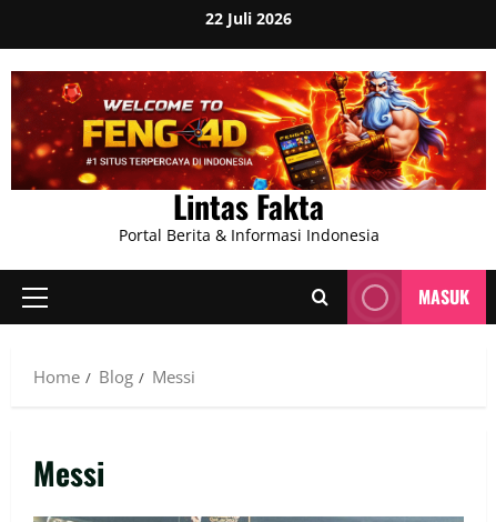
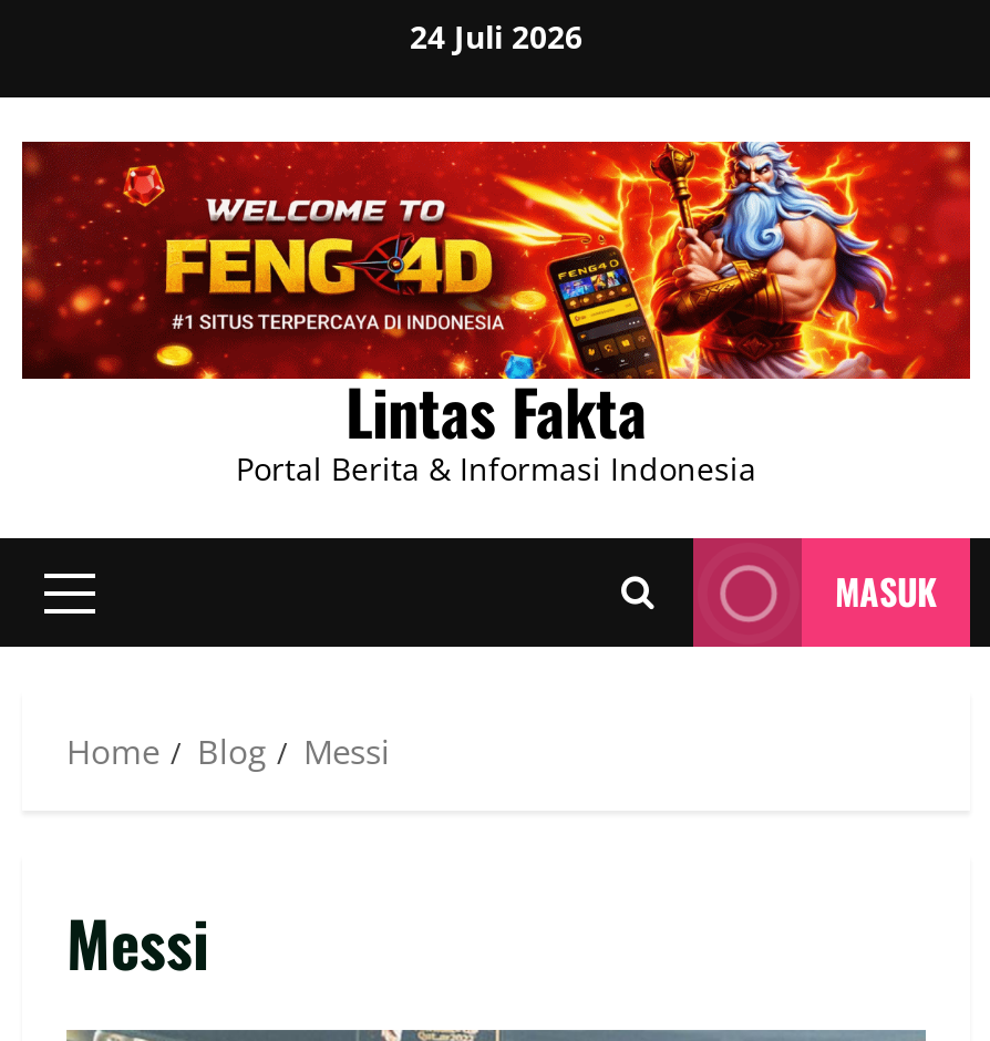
- 22 Juli 2026
+ 24 Juli 2026
